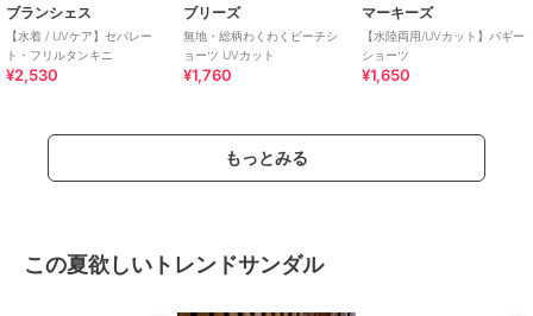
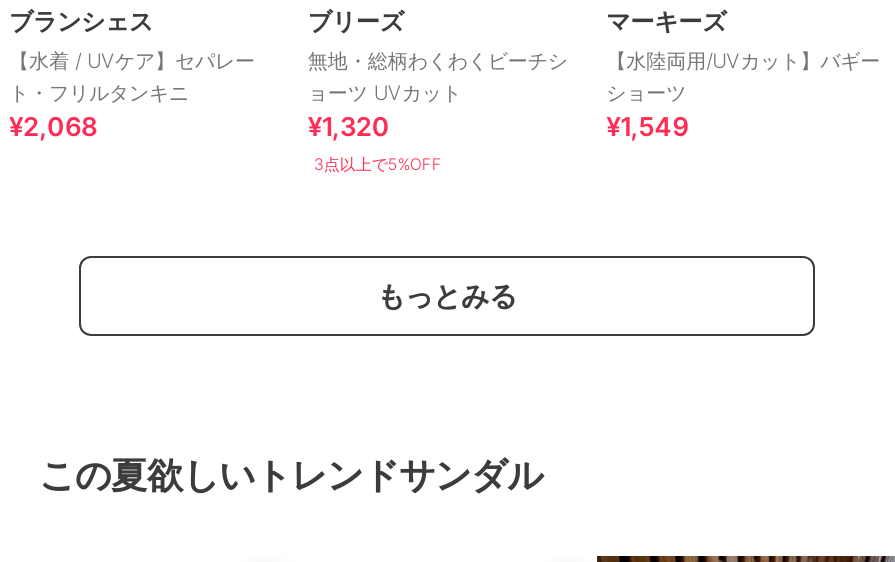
- ¥2,530
+ ¥2,068

- ¥1,760
+ ¥1,320
+ 3点以上で5%OFF

- ¥1,650
+ ¥1,549
